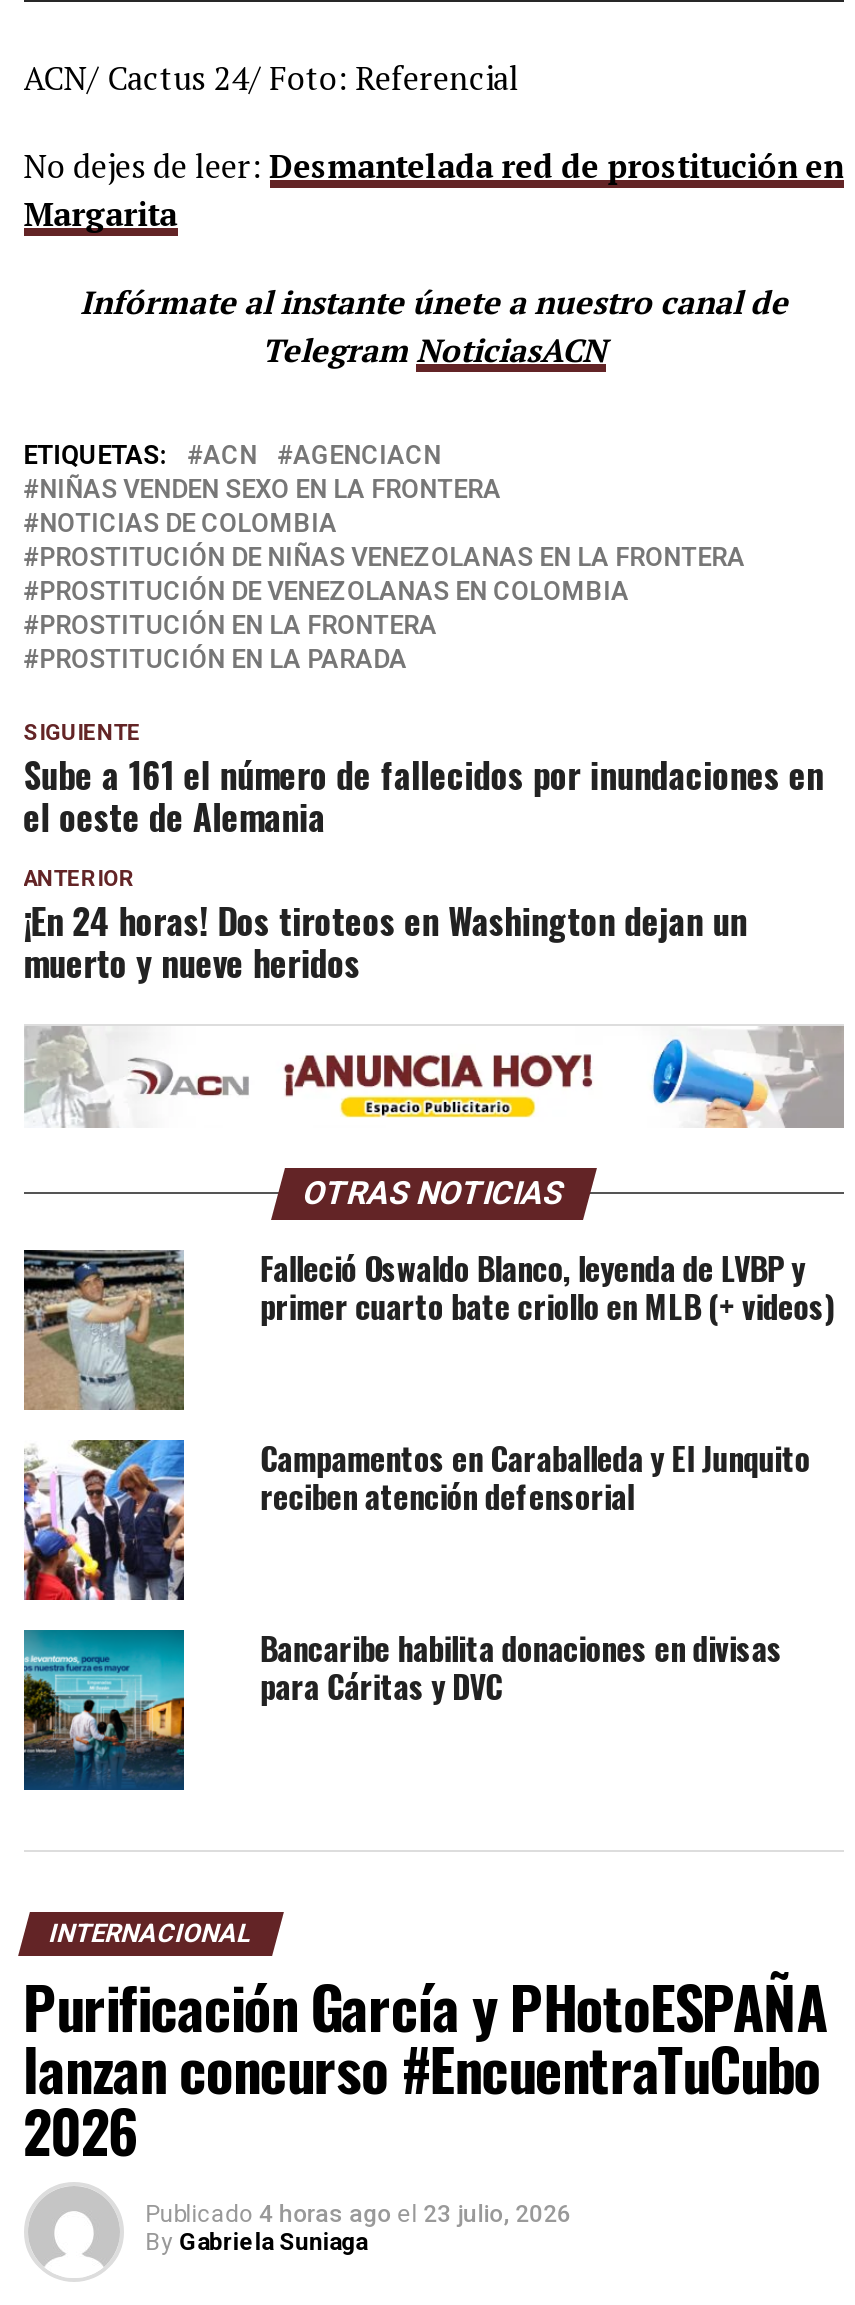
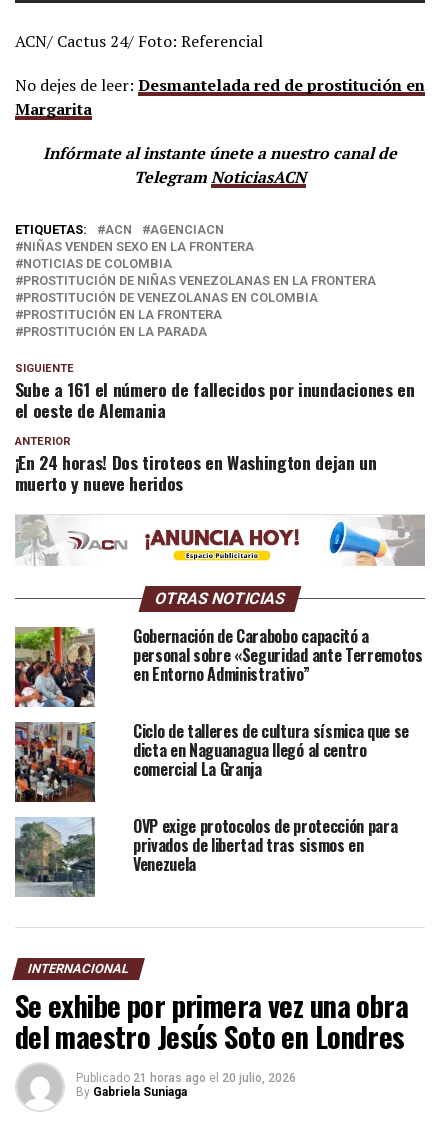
- [image]
- Falleció Oswaldo Blanco, leyenda de LVBP y
- primer cuarto bate criollo en MLB (+ videos)
+ [image]
+ Gobernación de Carabobo capacitó a
+ personal sobre «Seguridad ante Terremotos
+ en Entorno Administrativo”

- [image]
- Campamentos en Caraballeda y El Junquito
- reciben atención defensorial
+ [image]
+ Ciclo de talleres de cultura sísmica que se
+ dicta en Naguanagua llegó al centro
+ comercial La Granja

- [image]
- Bancaribe habilita donaciones en divisas
- para Cáritas y DVC
+ [image]
+ OVP exige protocolos de protección para
+ privados de libertad tras sismos en
+ Venezuela

- Purificación García y PHotoESPAÑA
- lanzan concurso #EncuentraTuCubo
- 2026
- Publicado 4 horas ago el 23 julio, 2026
+ Se exhibe por primera vez una obra
+ del maestro Jesús Soto en Londres
+ Publicado 21 horas ago el 20 julio, 2026
